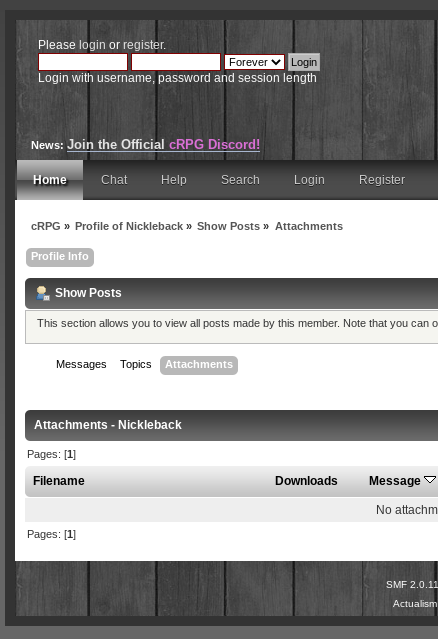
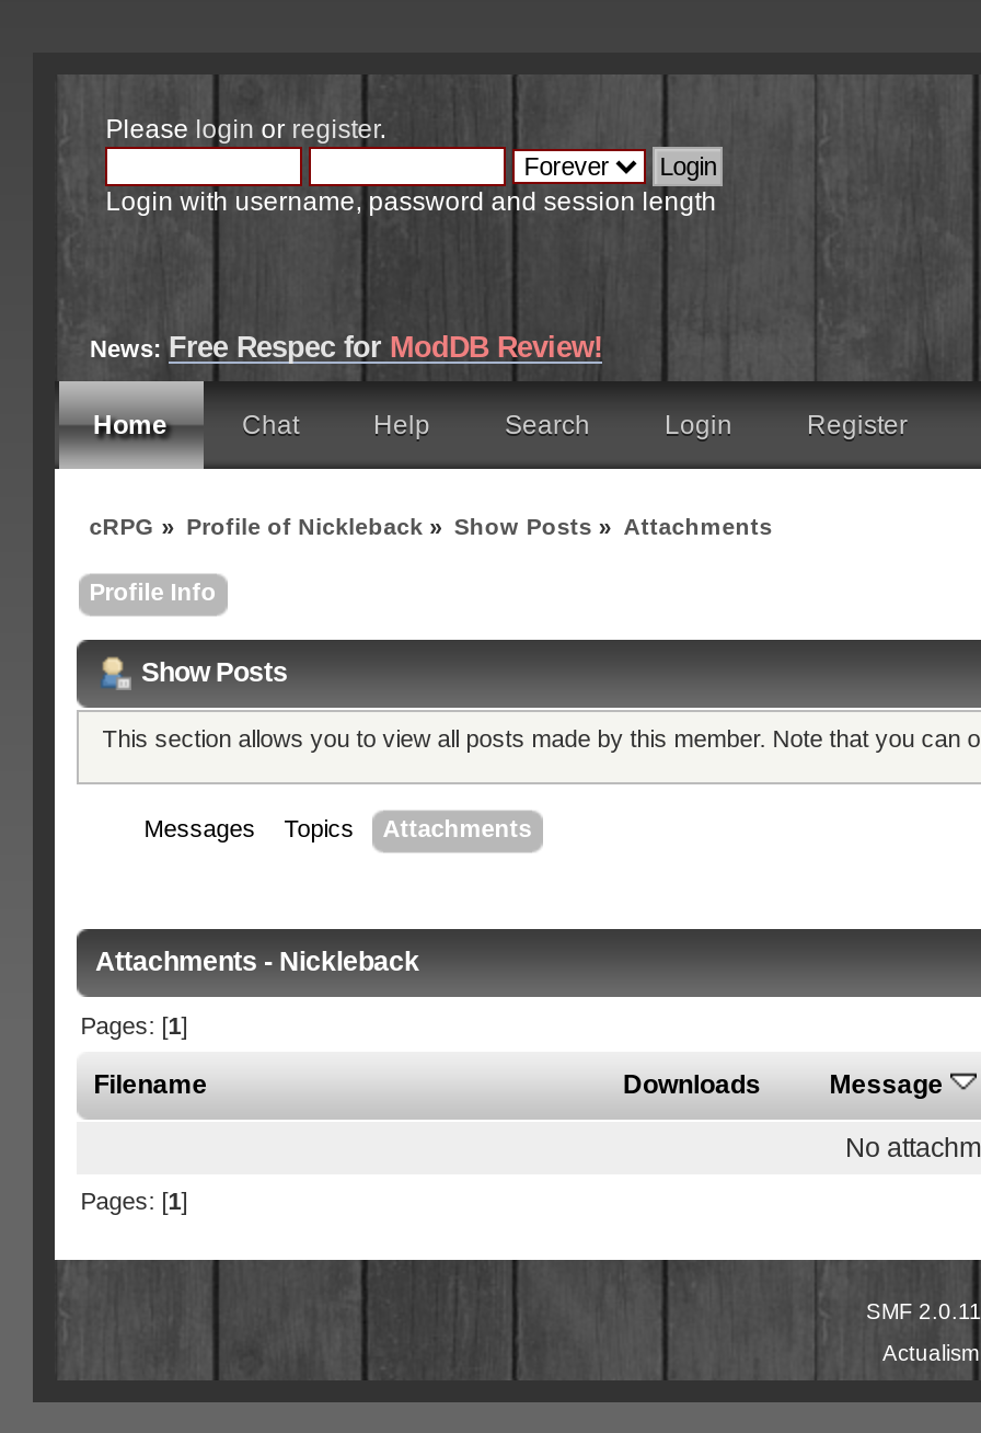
- News: Join the Official cRPG Discord!
+ News: Free Respec for ModDB Review!
